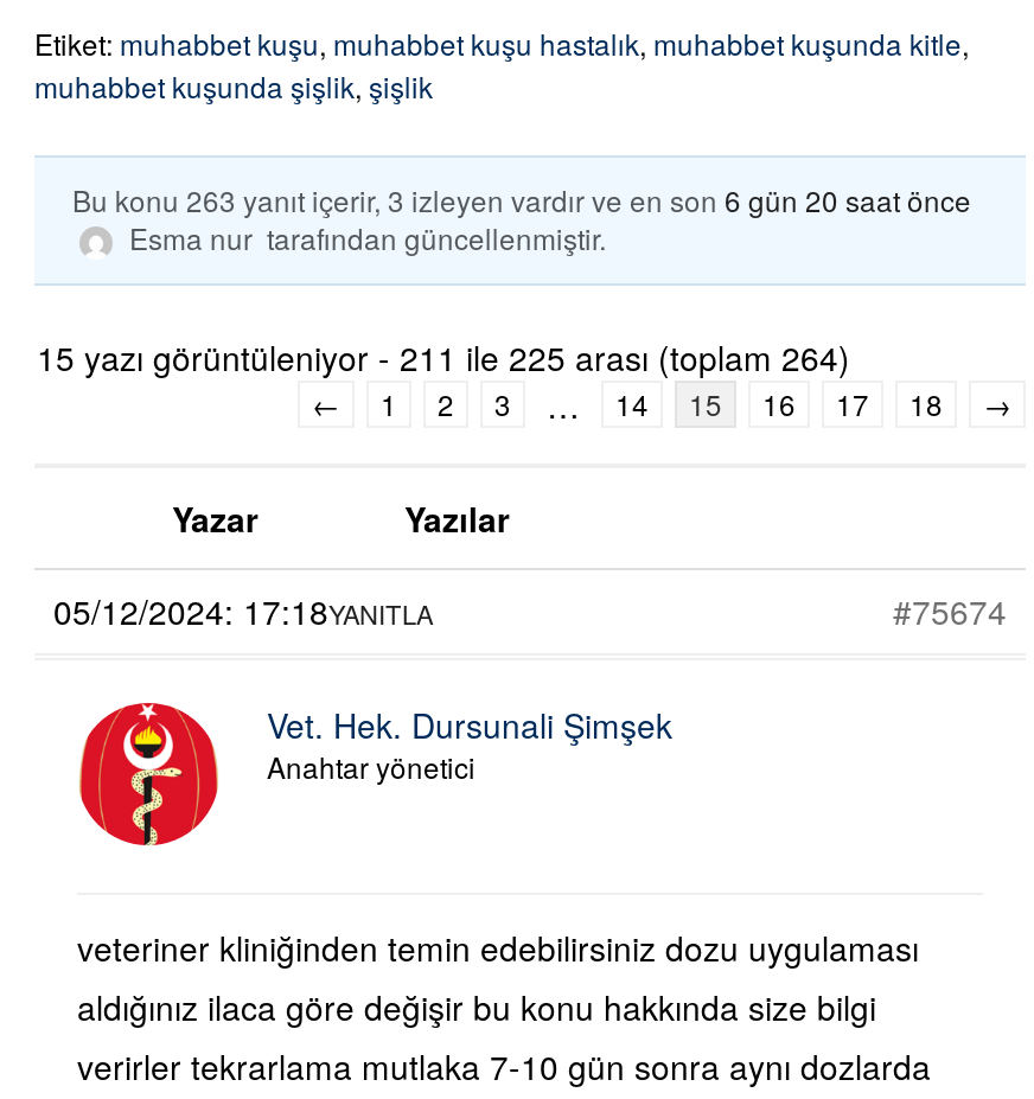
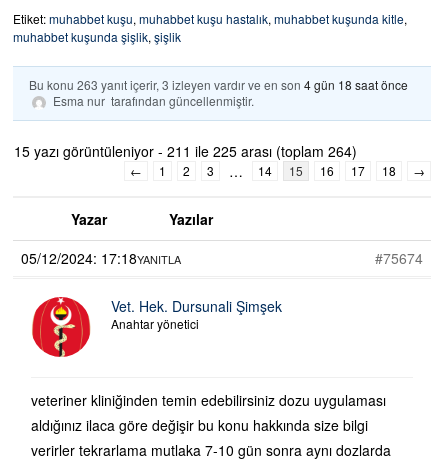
- Bu konu 263 yanıt içerir, 3 izleyen vardır ve en son 6 gün 20 saat önce
+ Bu konu 263 yanıt içerir, 3 izleyen vardır ve en son 4 gün 18 saat önce
